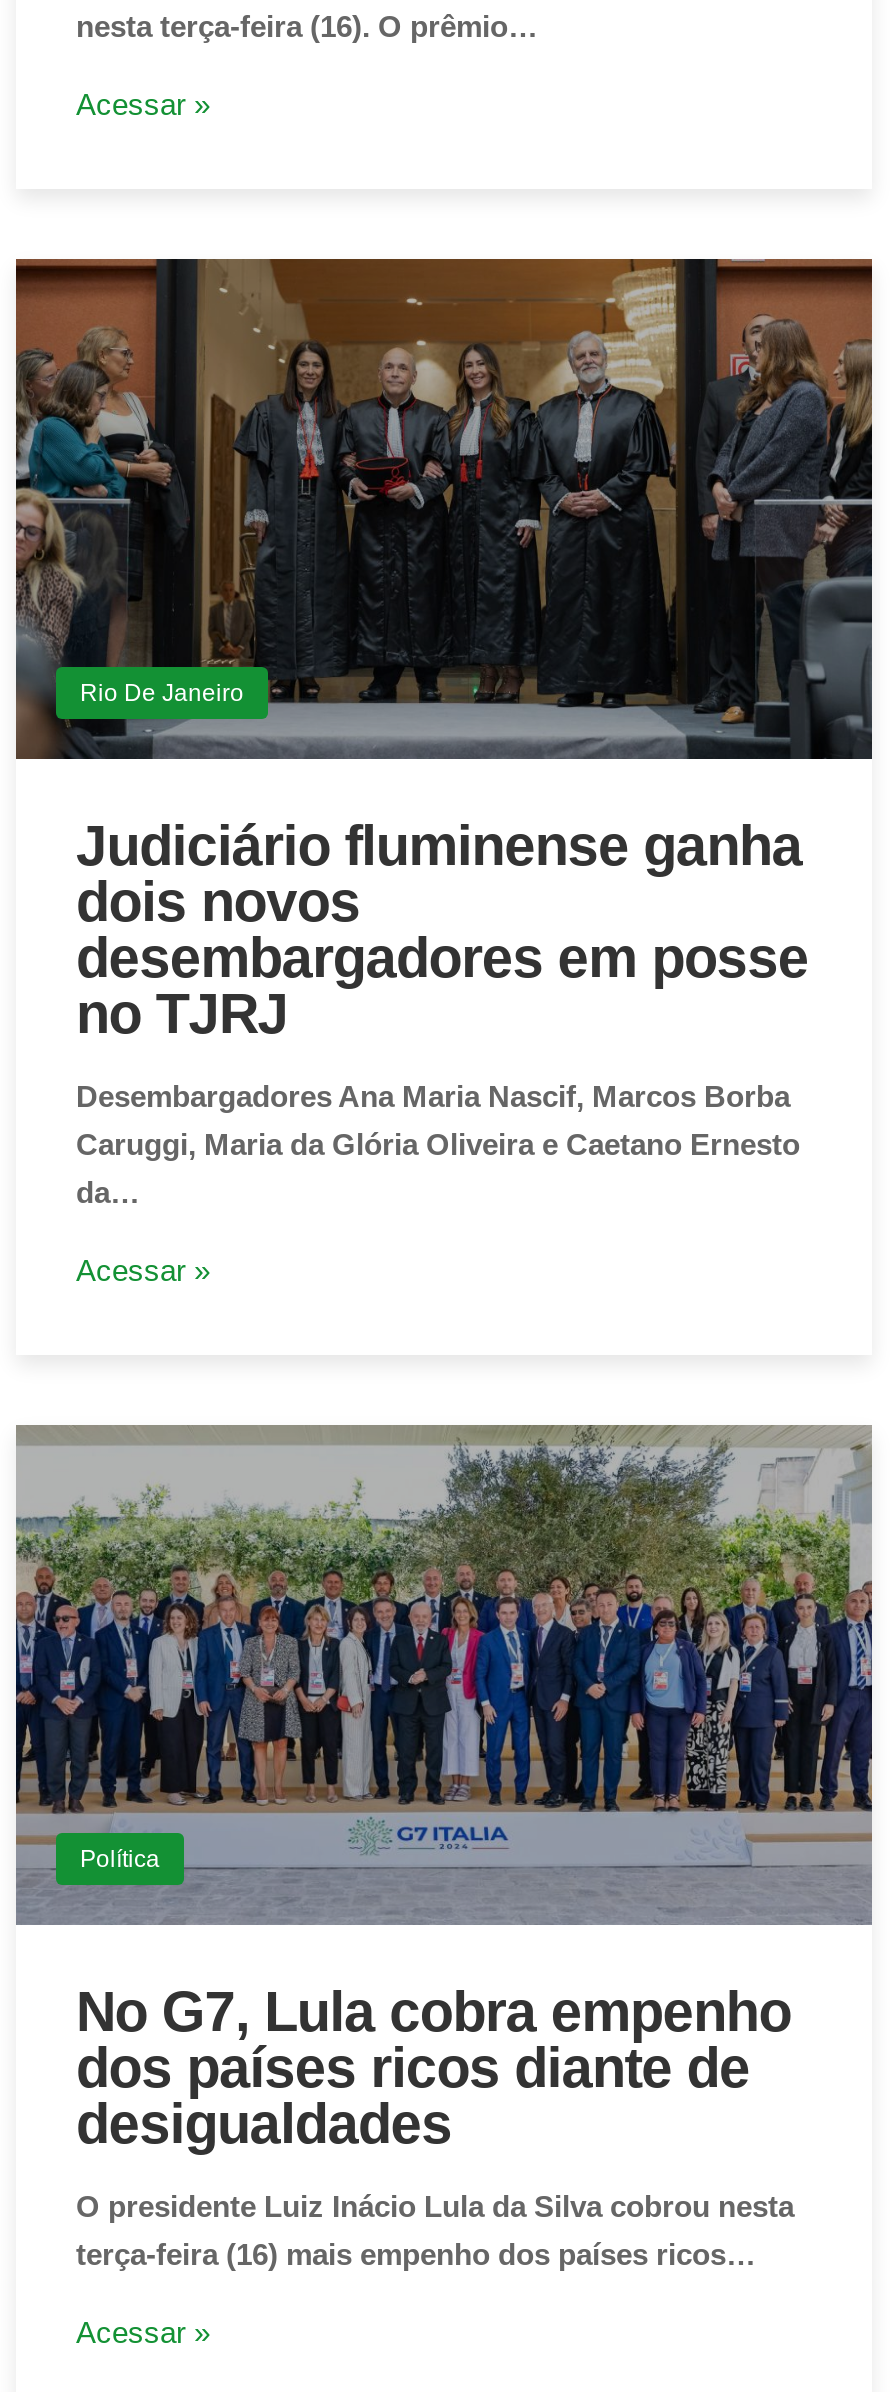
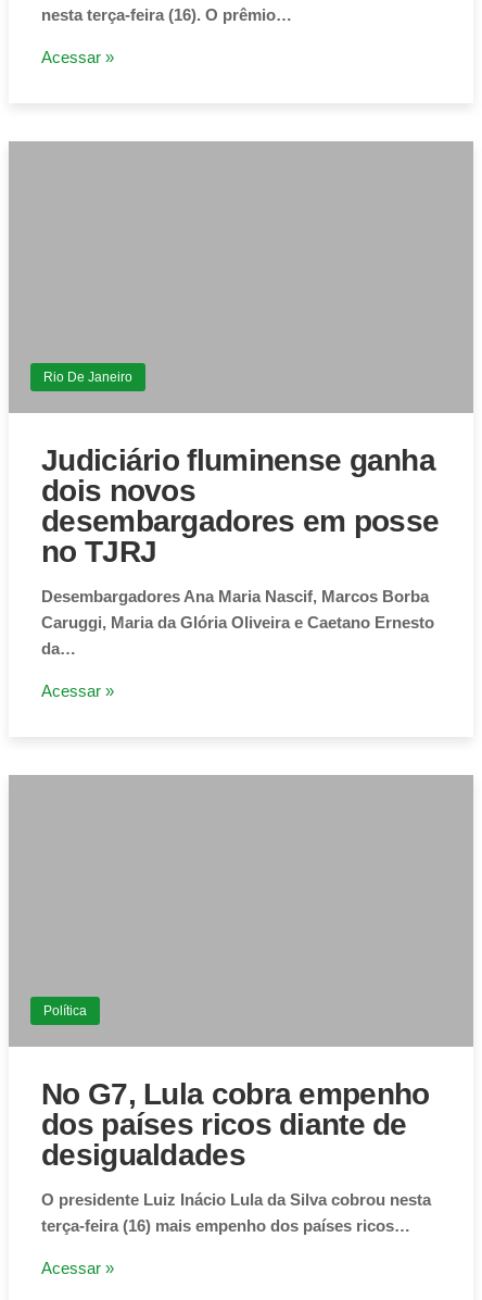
- [image]

- [image]
